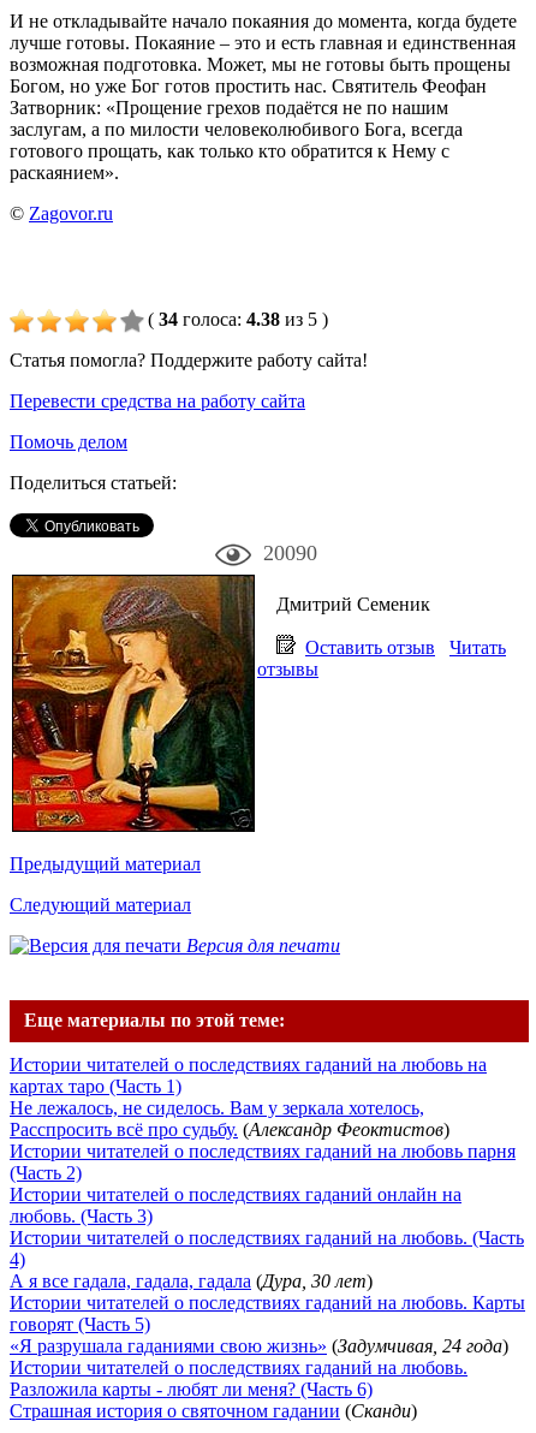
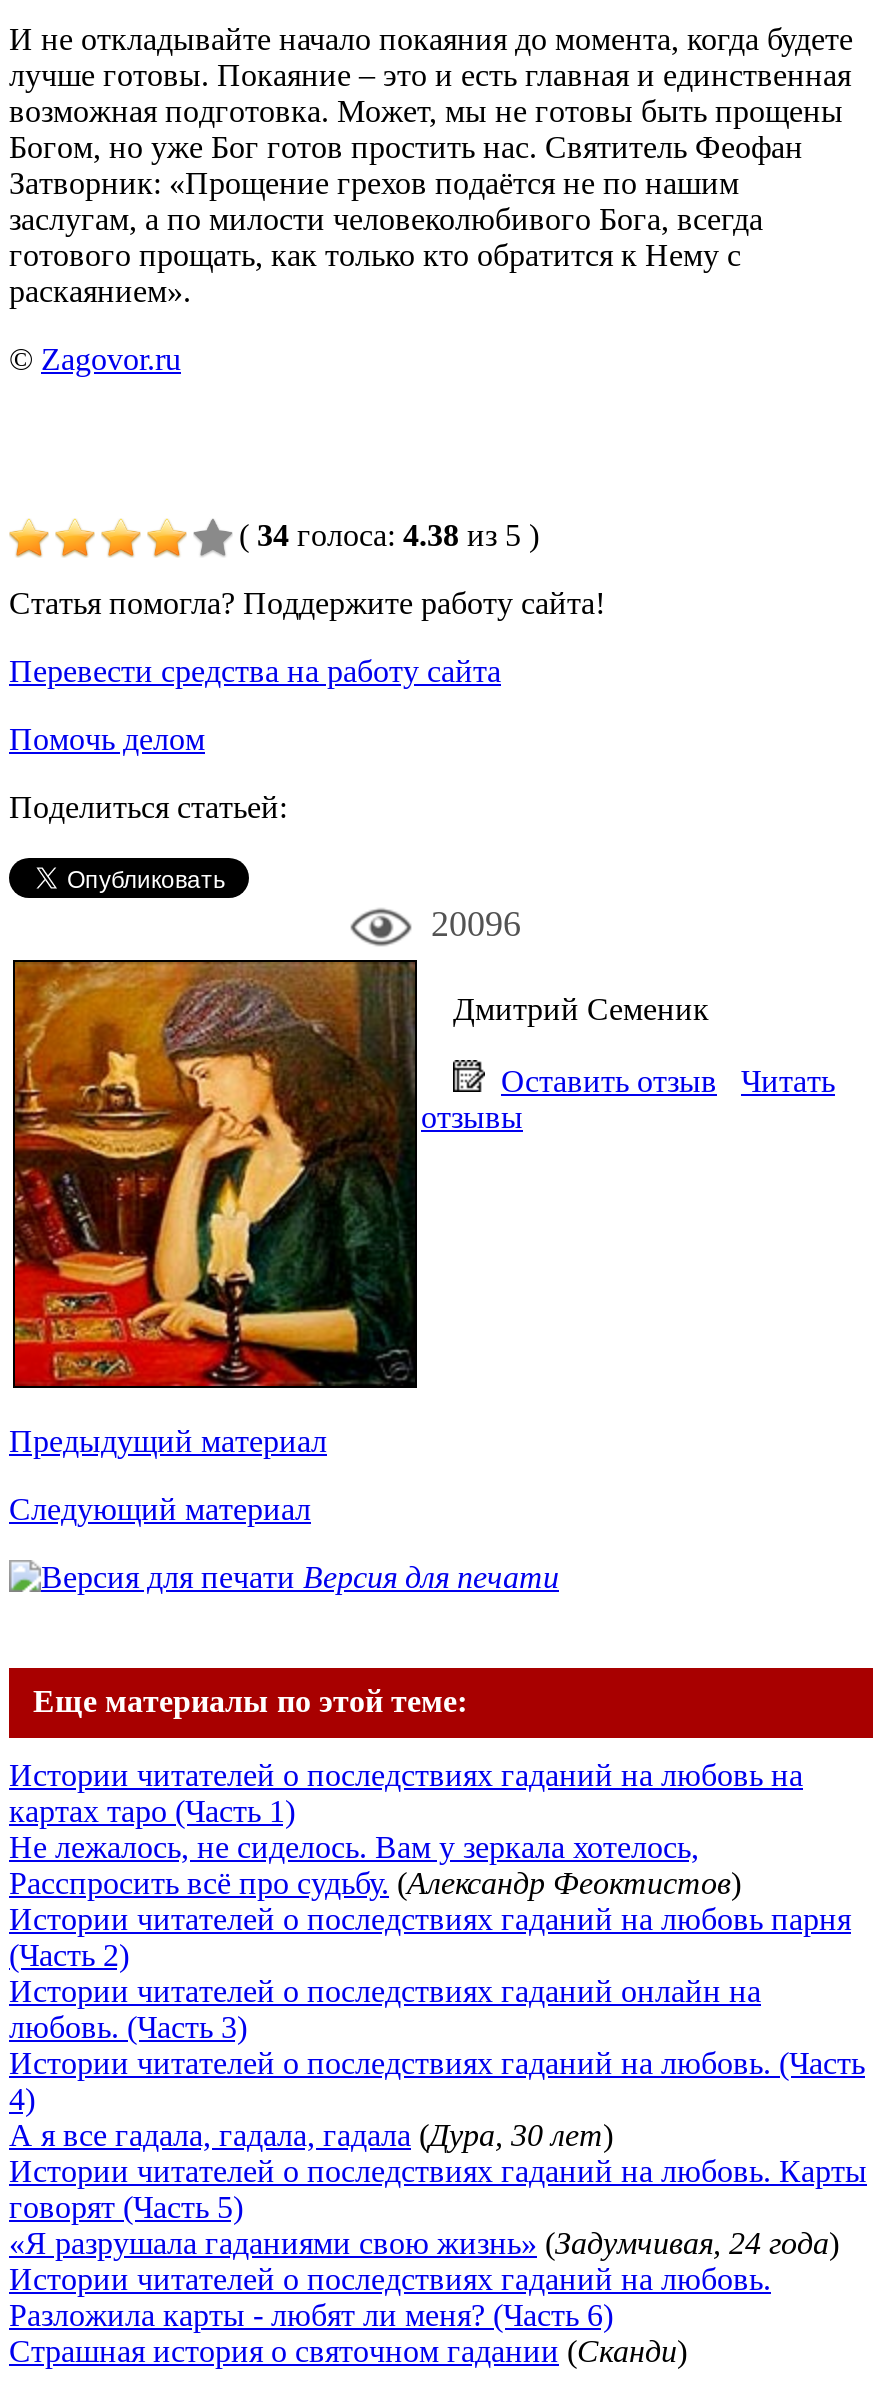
- 20090
+ 20096
